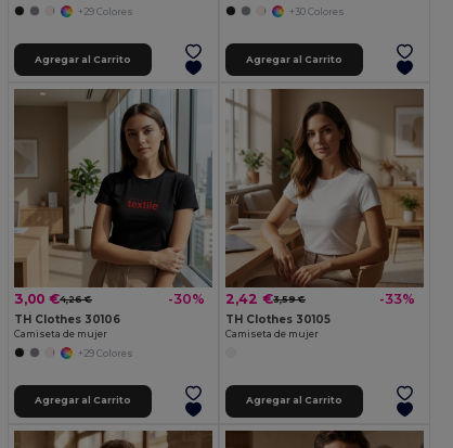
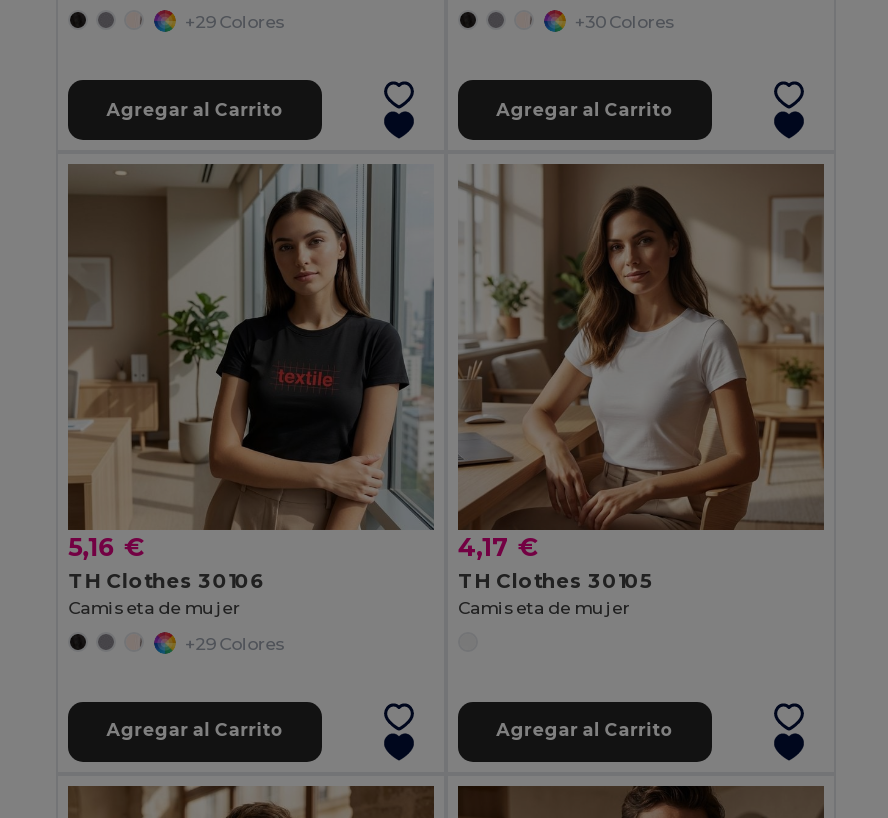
- 3,00 €4,26 €
- -30%
+ 5,16 €

- 2,42 €3,59 €
- -33%
+ 4,17 €
